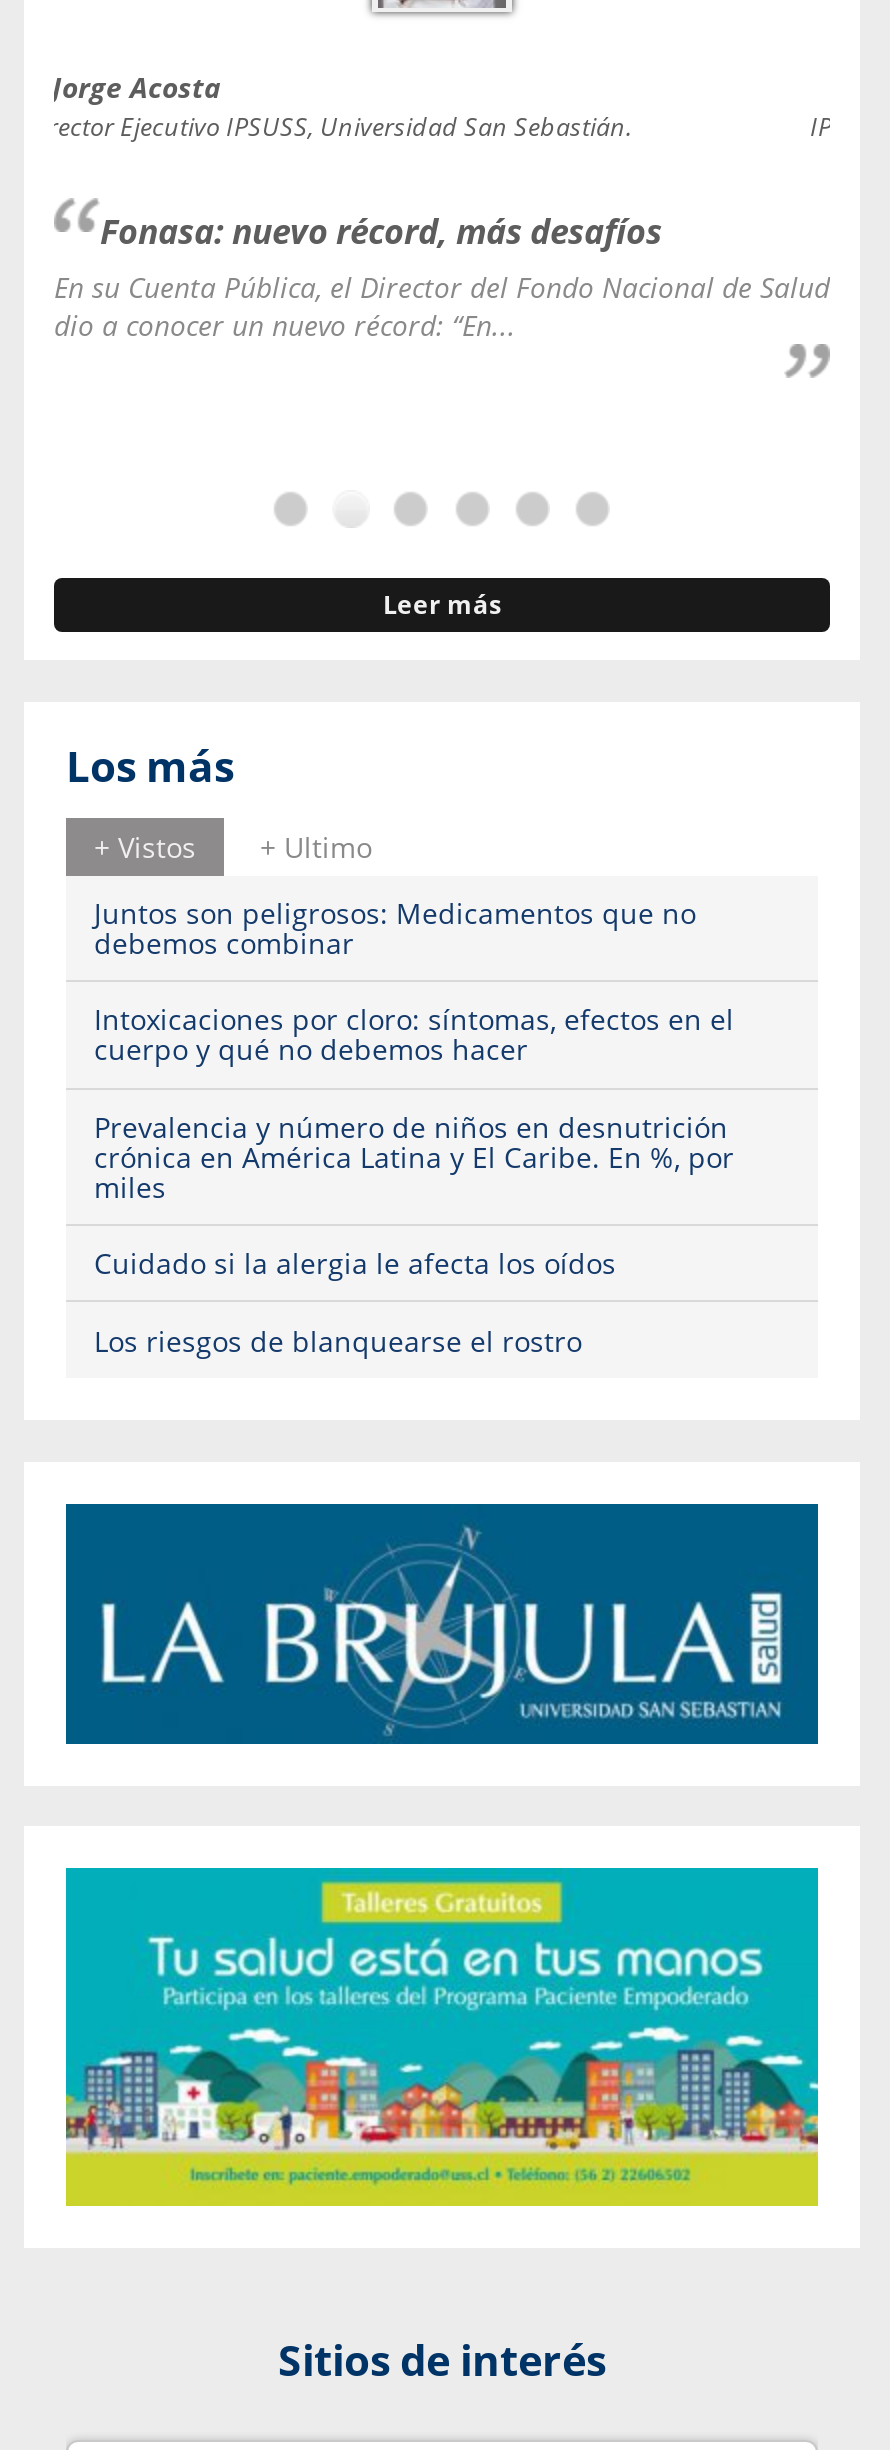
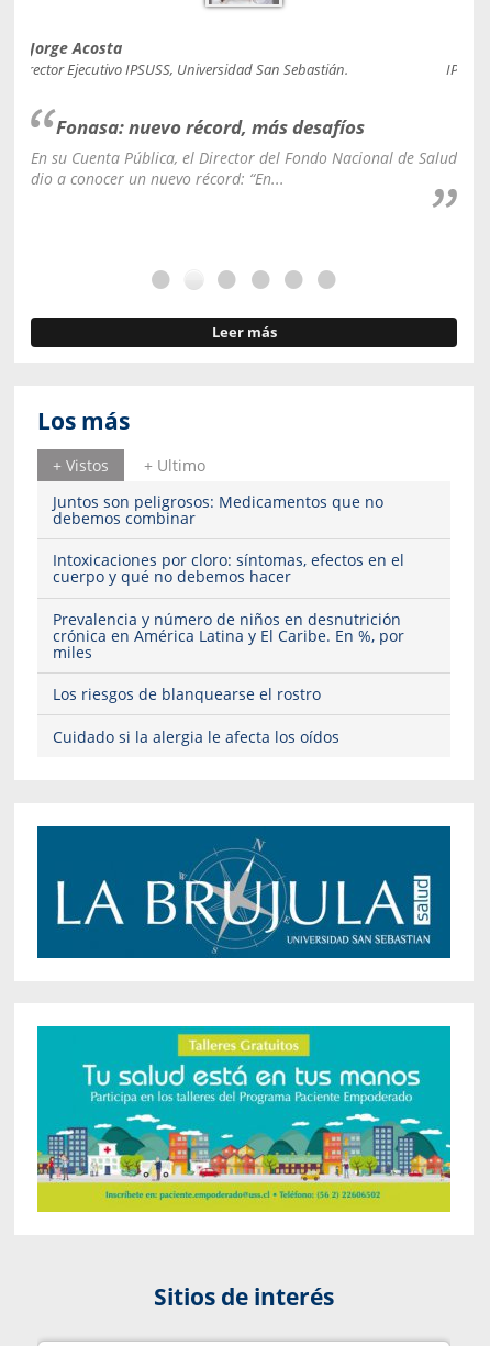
moved down: Cuidado si la alergia le afecta los oídos

moved up: Los riesgos de blanquearse el rostro
